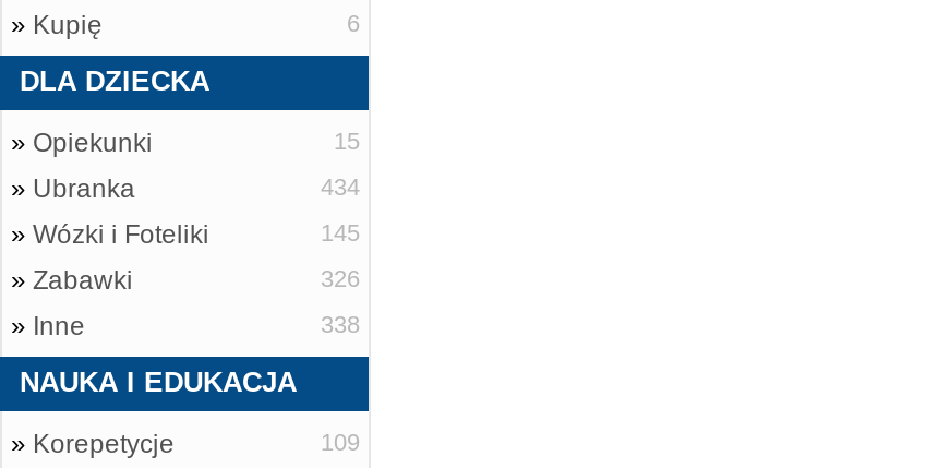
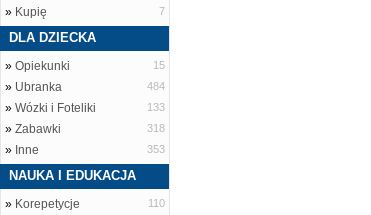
- 6
+ 7

- 434
+ 484

- 145
+ 133

- 326
+ 318

- 338
+ 353

- 109
+ 110
